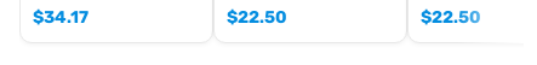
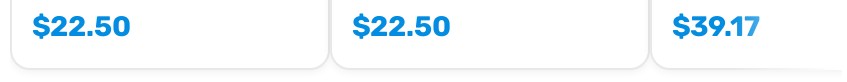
- $34.17
+ $22.50

- $22.50
+ $39.17
